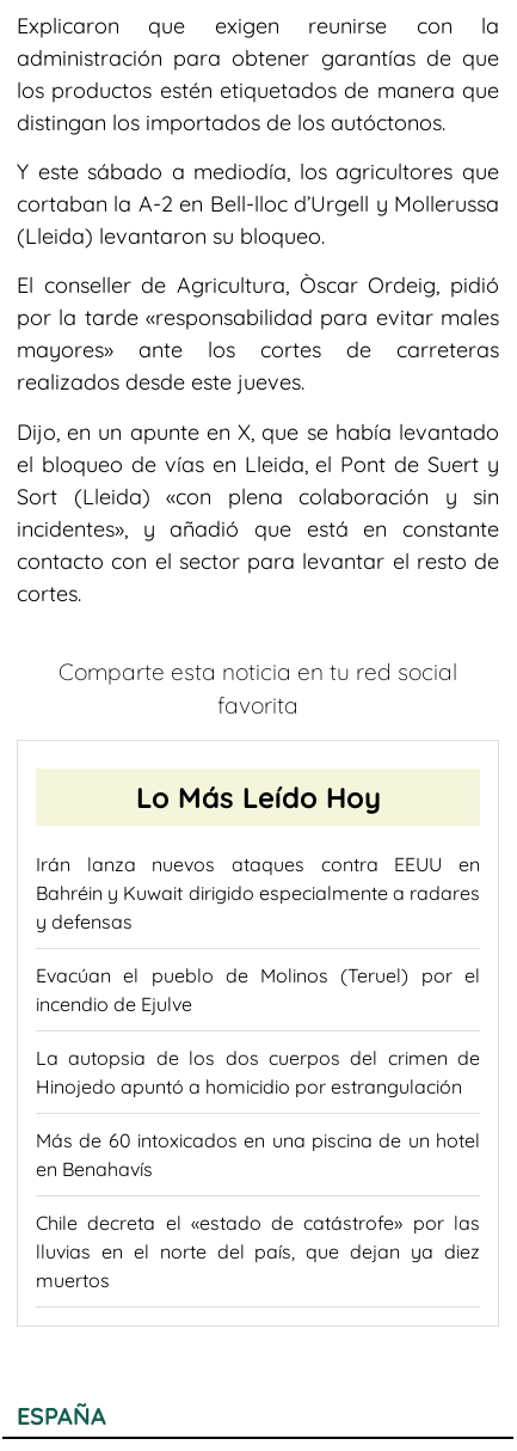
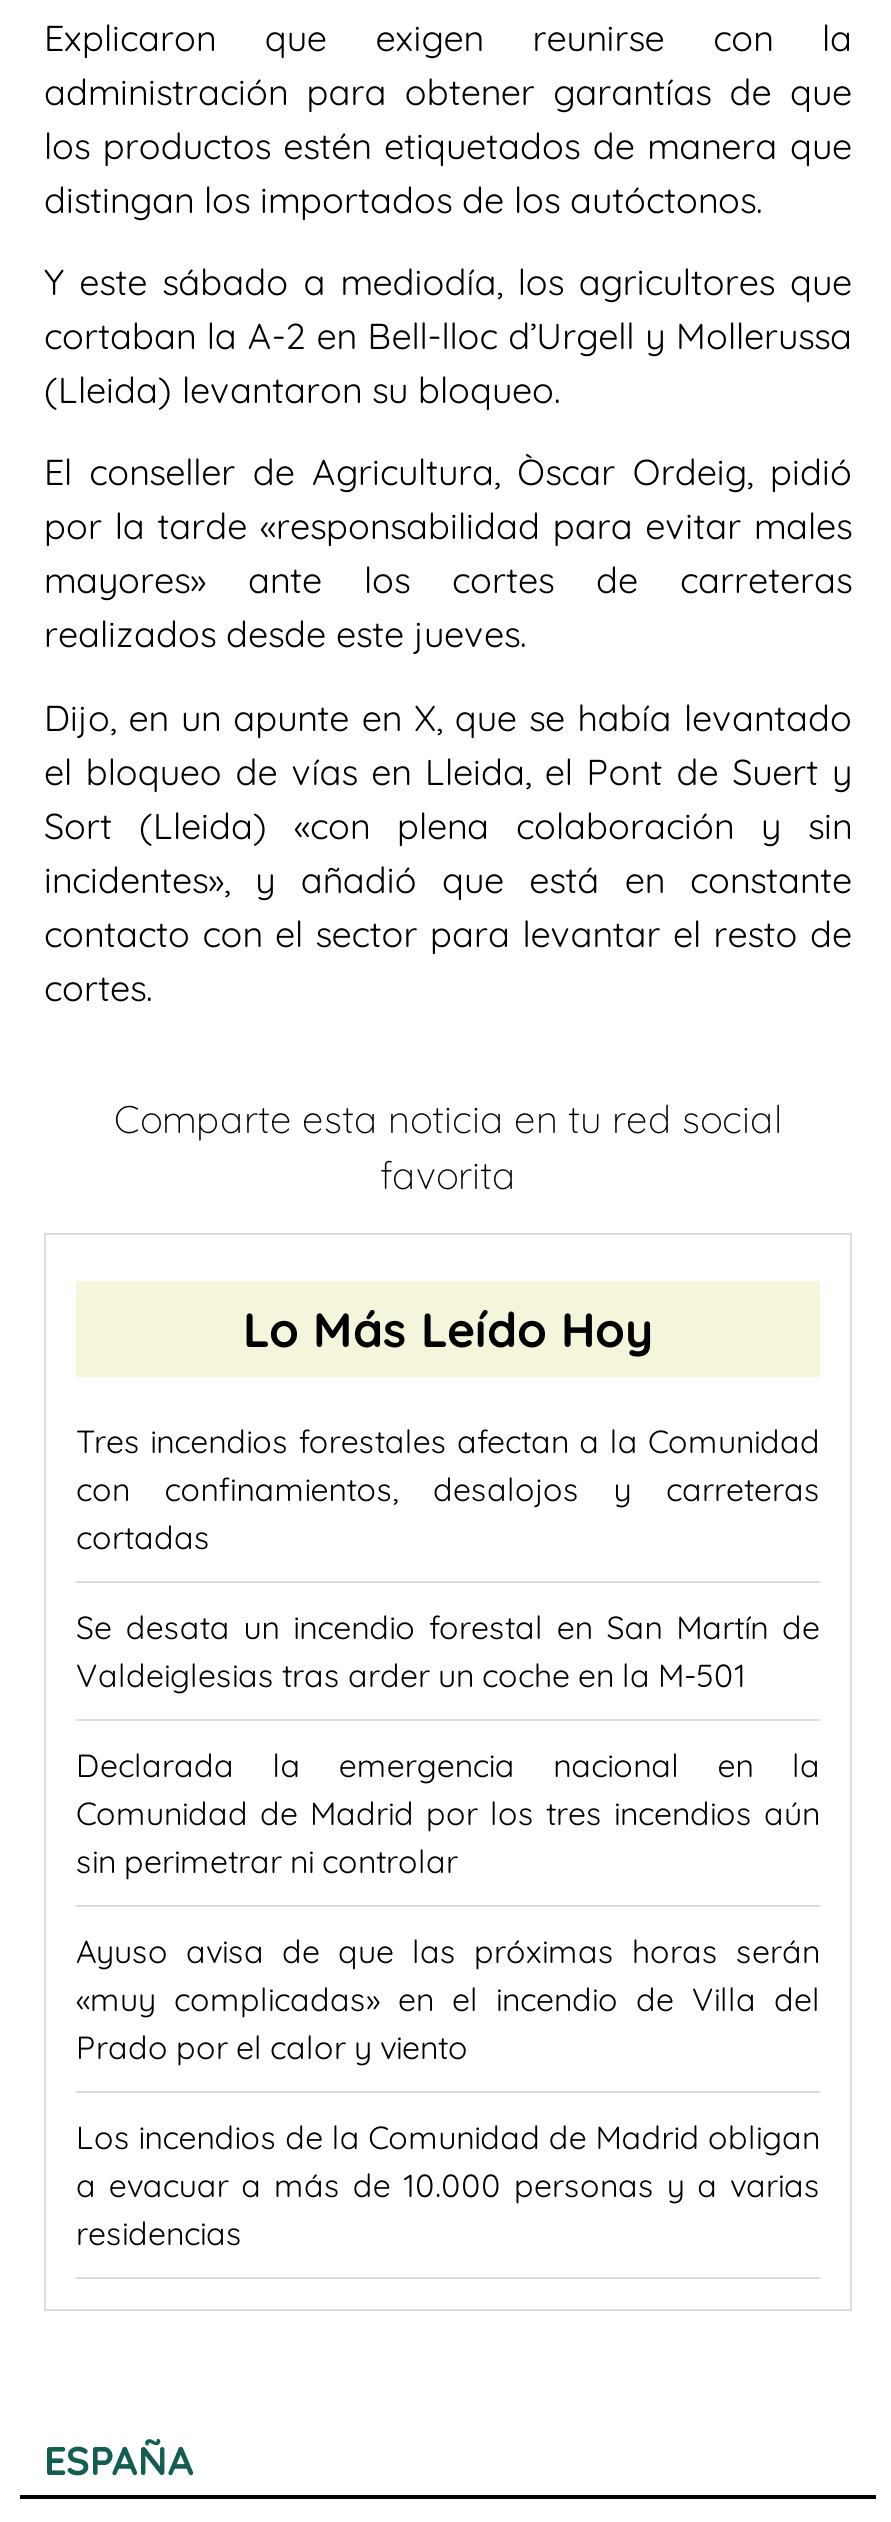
- Irán lanza nuevos ataques contra EEUU en
- Bahréin y Kuwait dirigido especialmente a radares
- y defensas
+ Tres incendios forestales afectan a la Comunidad
+ con confinamientos, desalojos y carreteras
+ cortadas

- Evacúan el pueblo de Molinos (Teruel) por el
- incendio de Ejulve
+ Se desata un incendio forestal en San Martín de
+ Valdeiglesias tras arder un coche en la M-501

- La autopsia de los dos cuerpos del crimen de
- Hinojedo apuntó a homicidio por estrangulación
+ Declarada la emergencia nacional en la
+ Comunidad de Madrid por los tres incendios aún
+ sin perimetrar ni controlar

- Más de 60 intoxicados en una piscina de un hotel
- en Benahavís
+ Ayuso avisa de que las próximas horas serán
+ «muy complicadas» en el incendio de Villa del
+ Prado por el calor y viento

- Chile decreta el «estado de catástrofe» por las
- lluvias en el norte del país, que dejan ya diez
- muertos
+ Los incendios de la Comunidad de Madrid obligan
+ a evacuar a más de 10.000 personas y a varias
+ residencias
